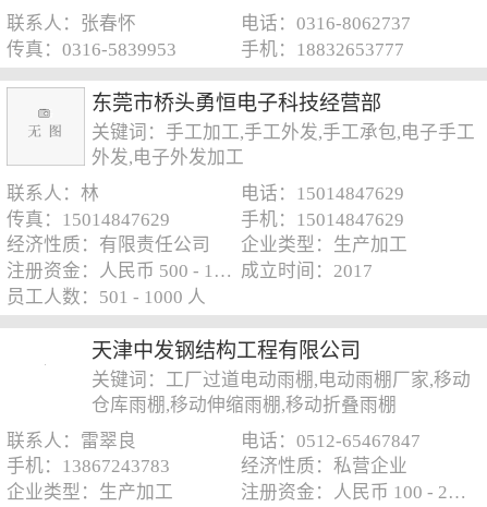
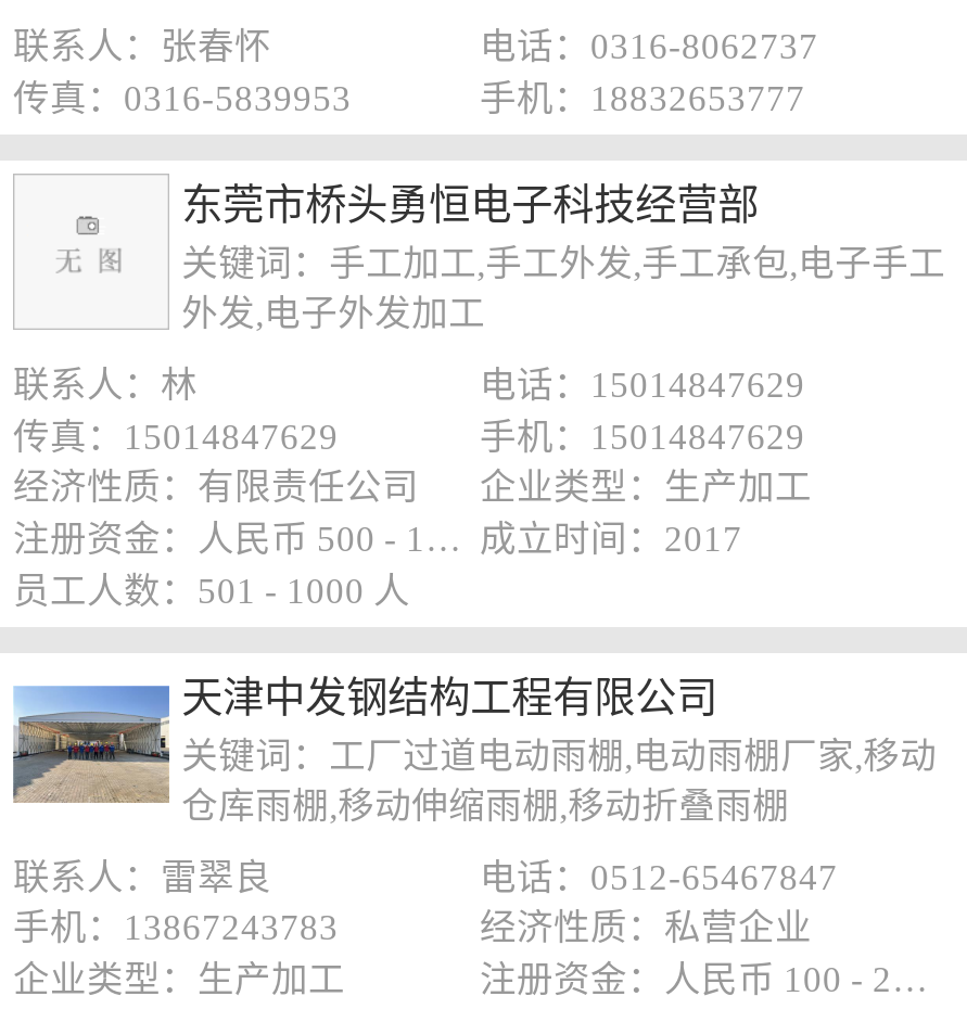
+ [image]
